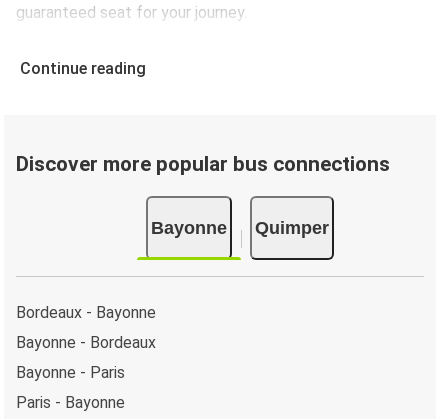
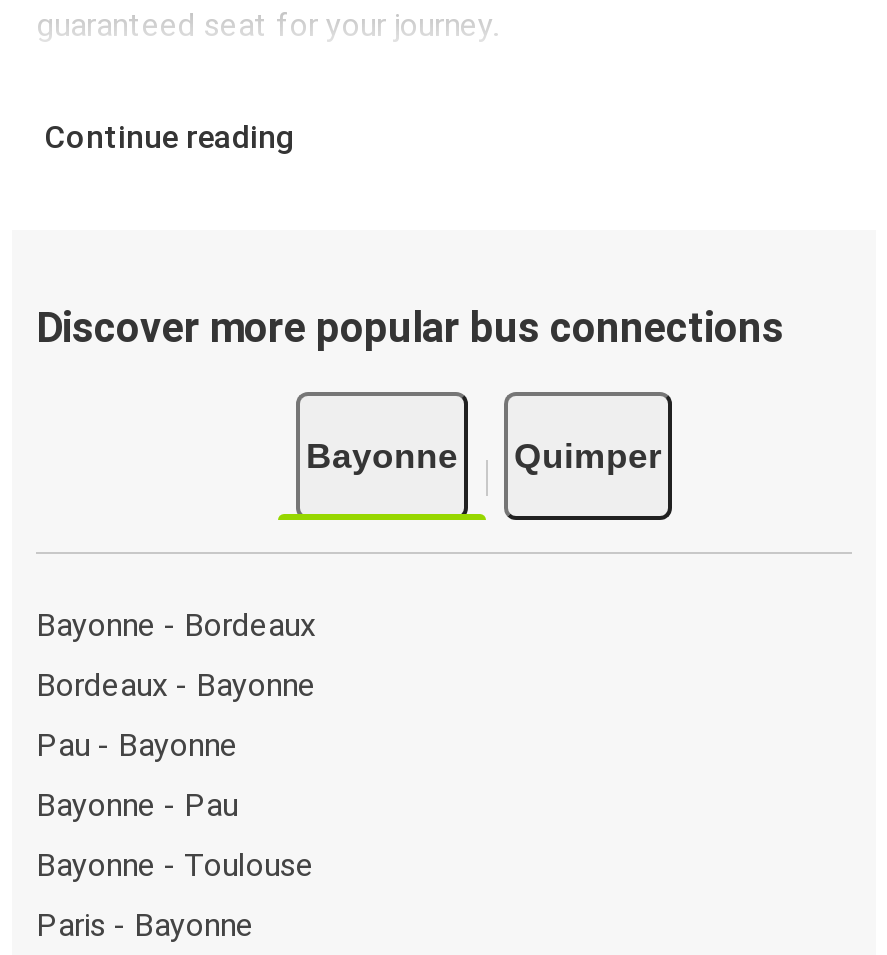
moved up: Bayonne - Bordeaux

- Bayonne - Paris
+ Pau - Bayonne
+ Bayonne - Pau
+ Bayonne - Toulouse
